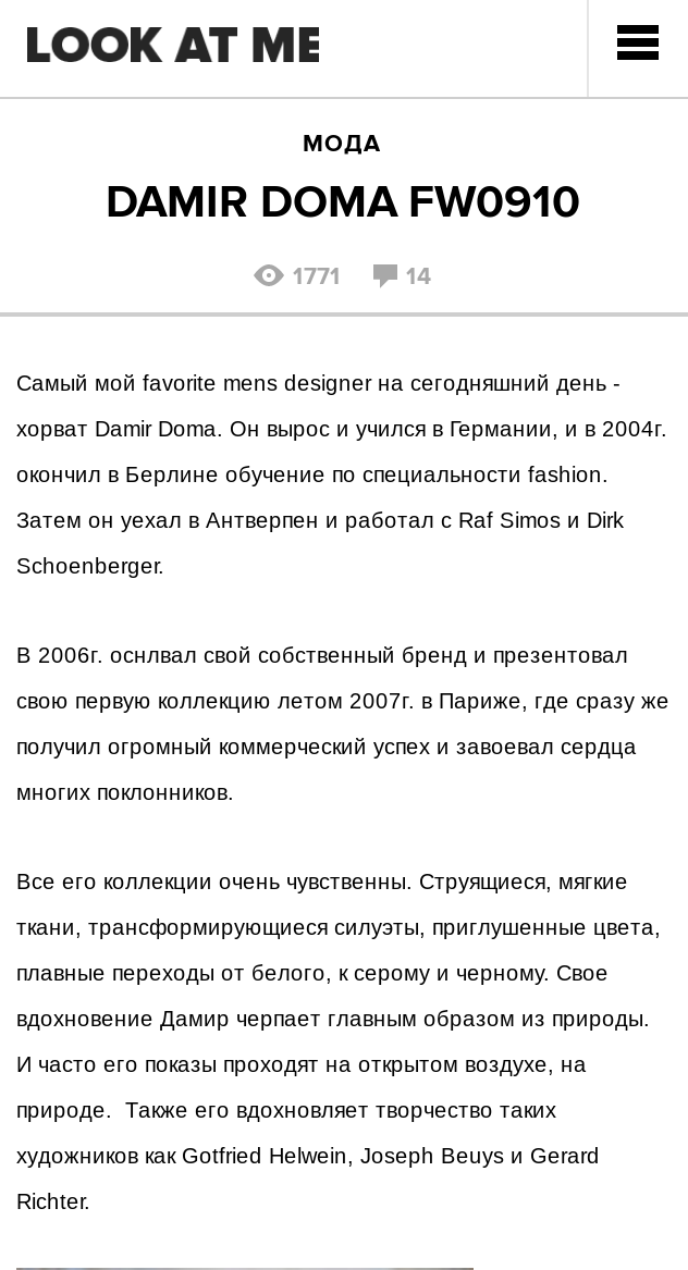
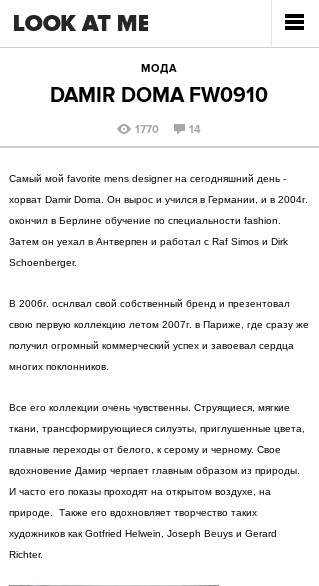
- 1771
+ 1770
